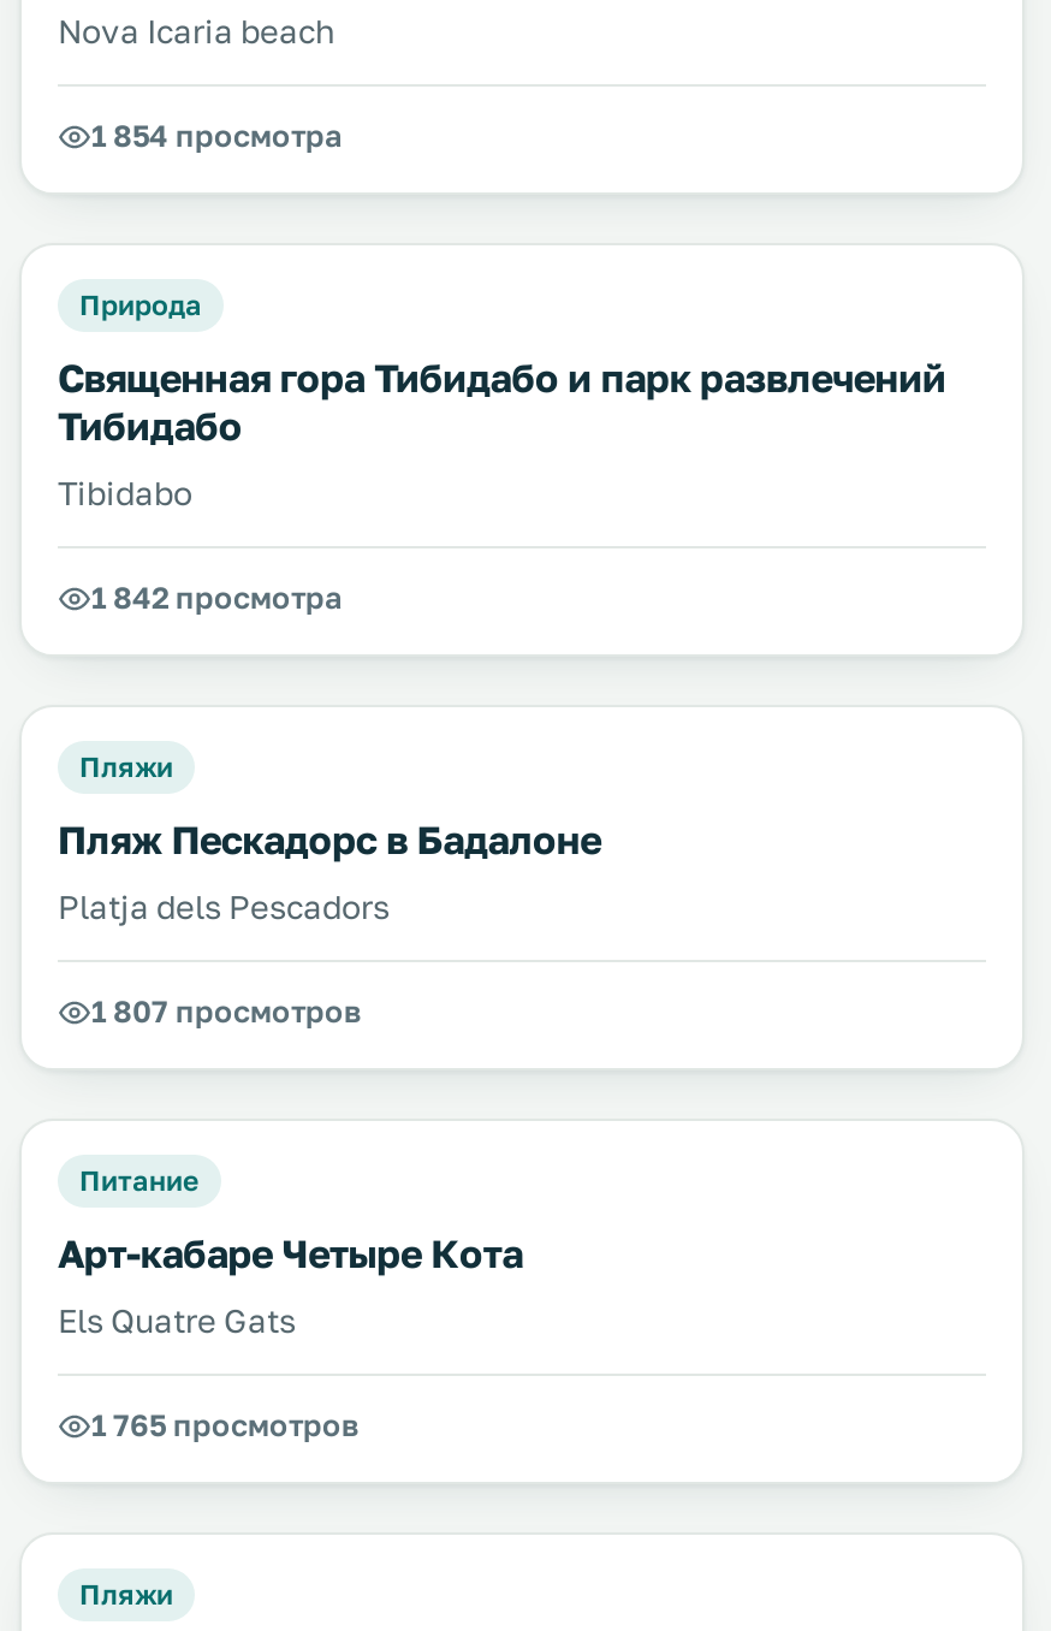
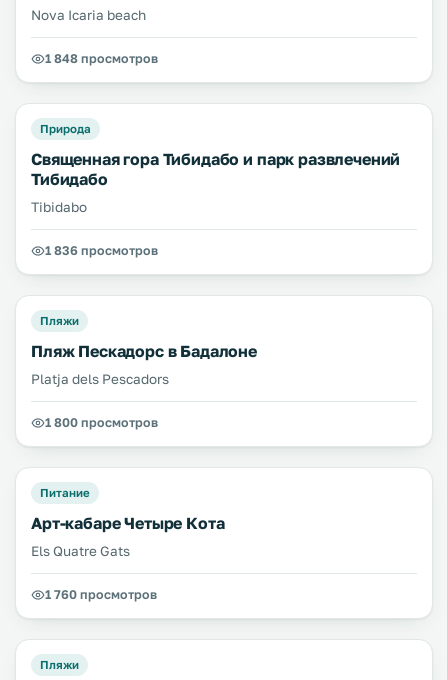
- 1 854 просмотра
+ 1 848 просмотров

- 1 842 просмотра
+ 1 836 просмотров

- 1 807 просмотров
+ 1 800 просмотров

- 1 765 просмотров
+ 1 760 просмотров
